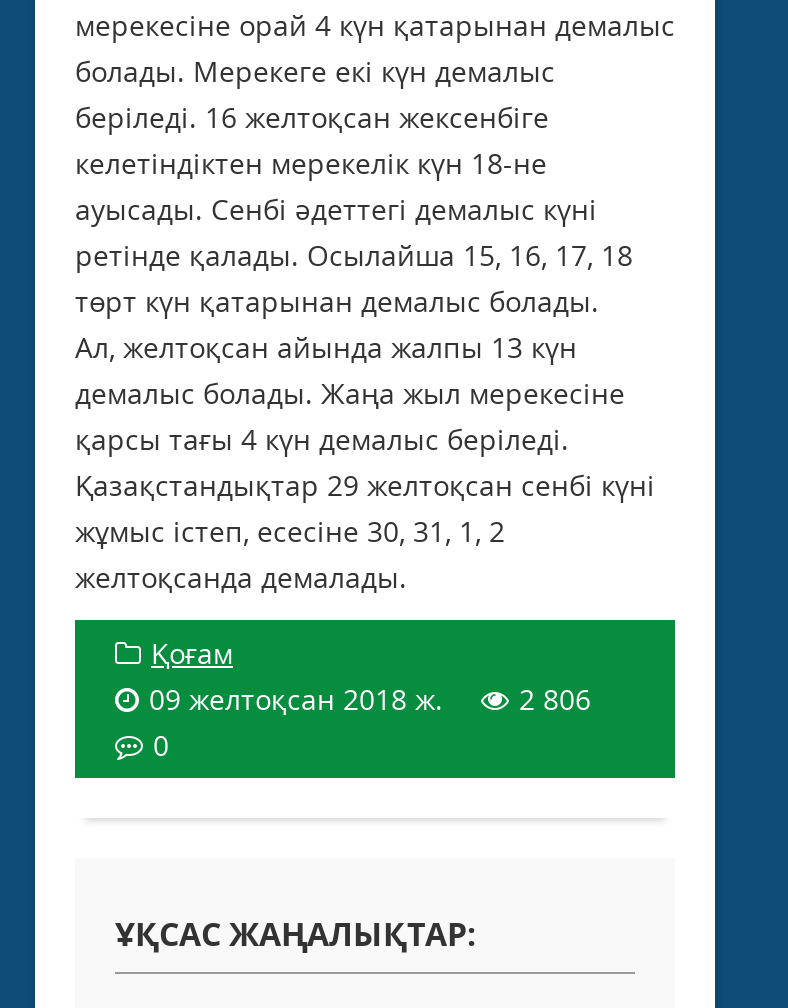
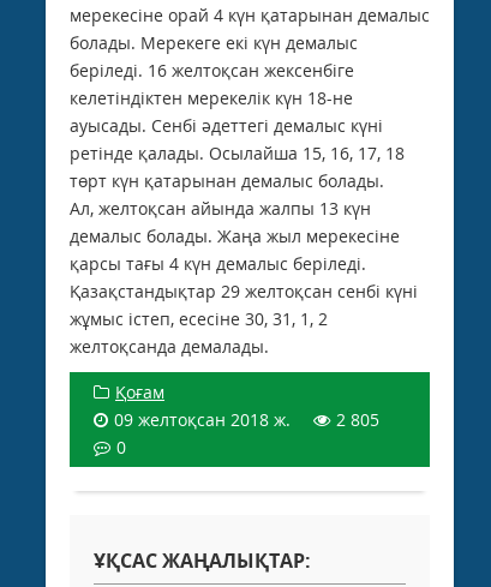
- 09 желтоқсан 2018 ж. 2 806
+ 09 желтоқсан 2018 ж. 2 805
